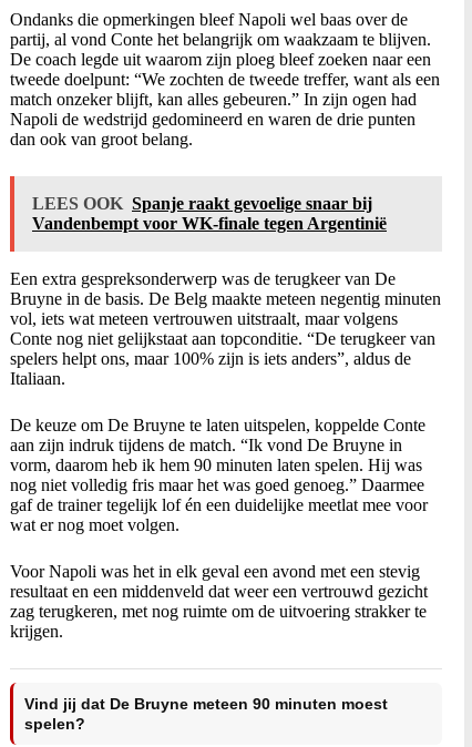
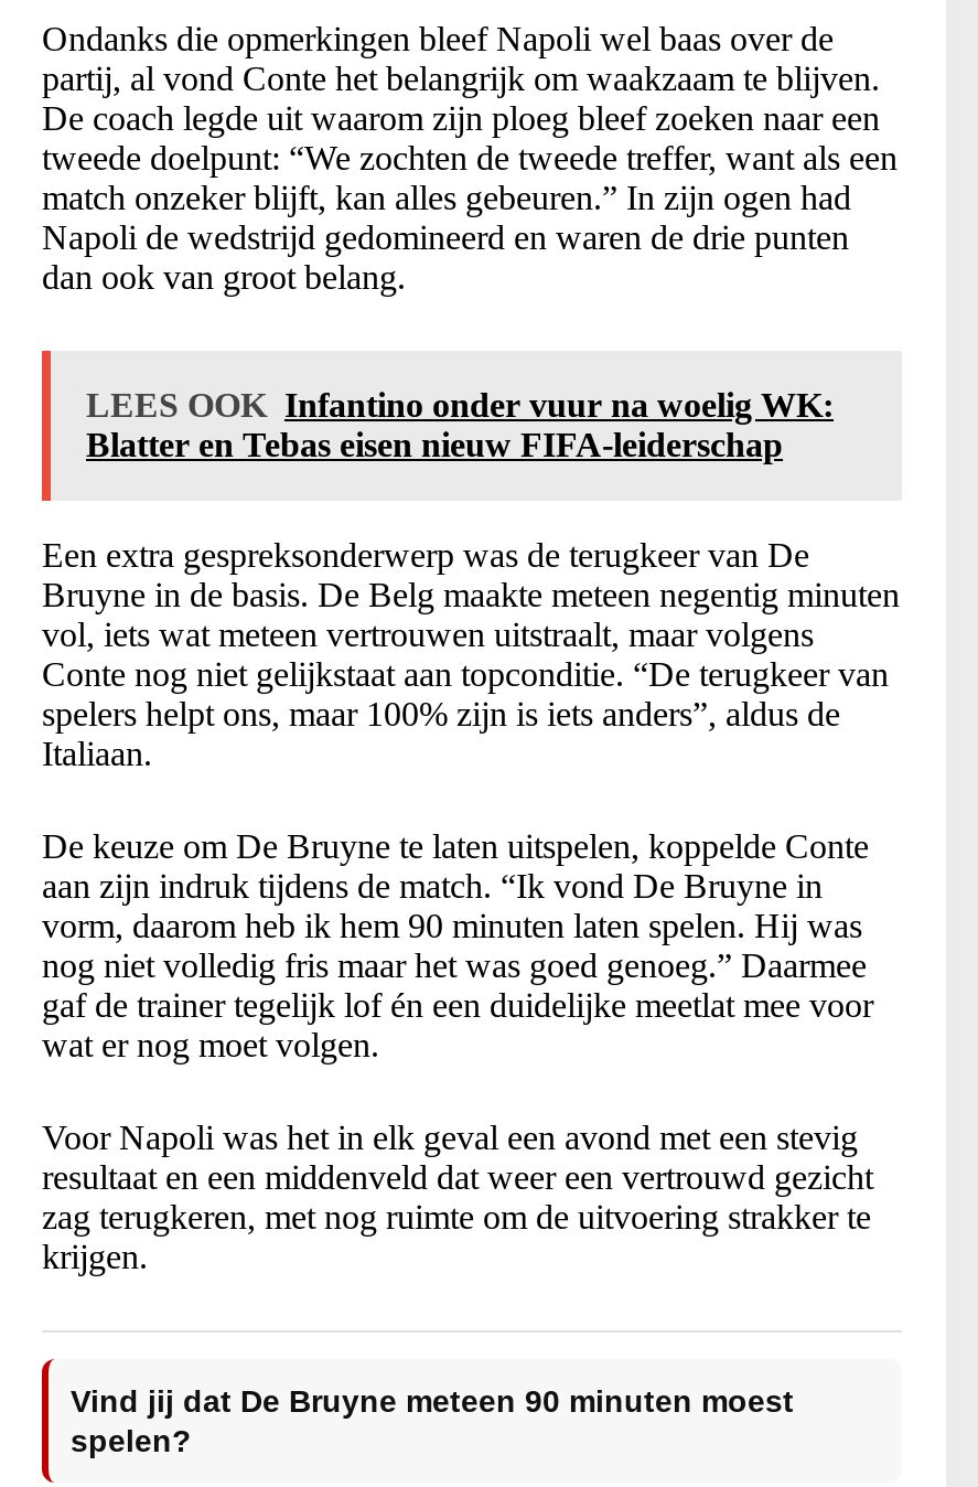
- LEES OOK Spanje raakt gevoelige snaar bij
- Vandenbempt voor WK-finale tegen Argentinië
+ LEES OOK Infantino onder vuur na woelig WK:
+ Blatter en Tebas eisen nieuw FIFA-leiderschap
